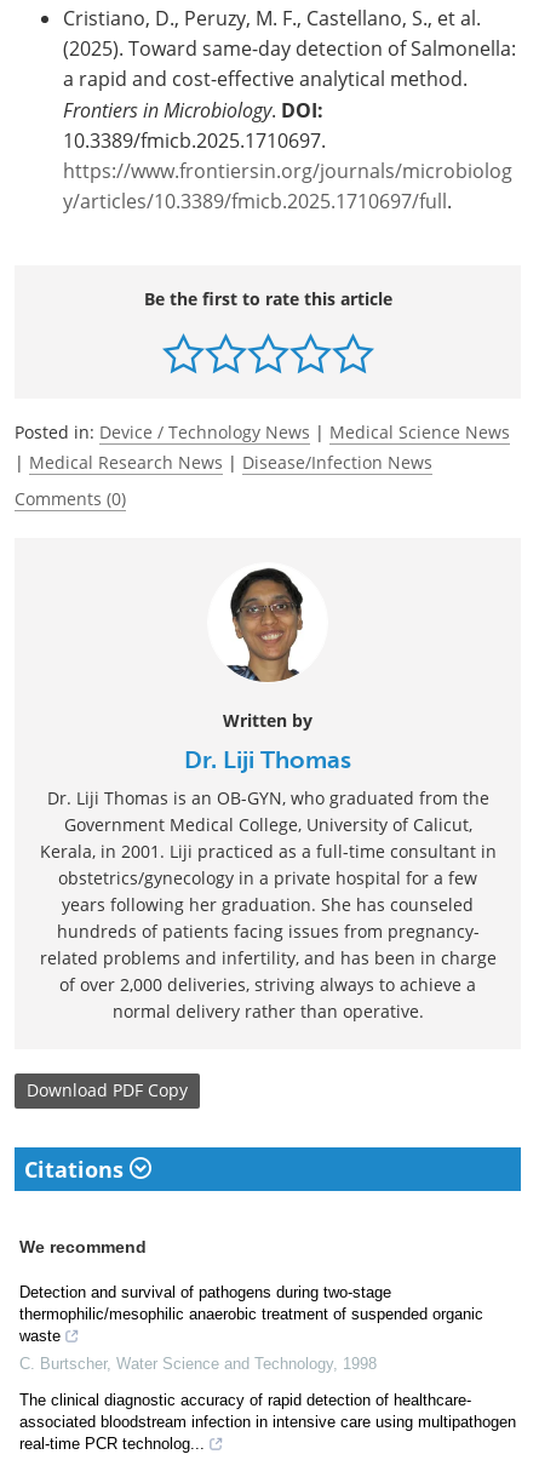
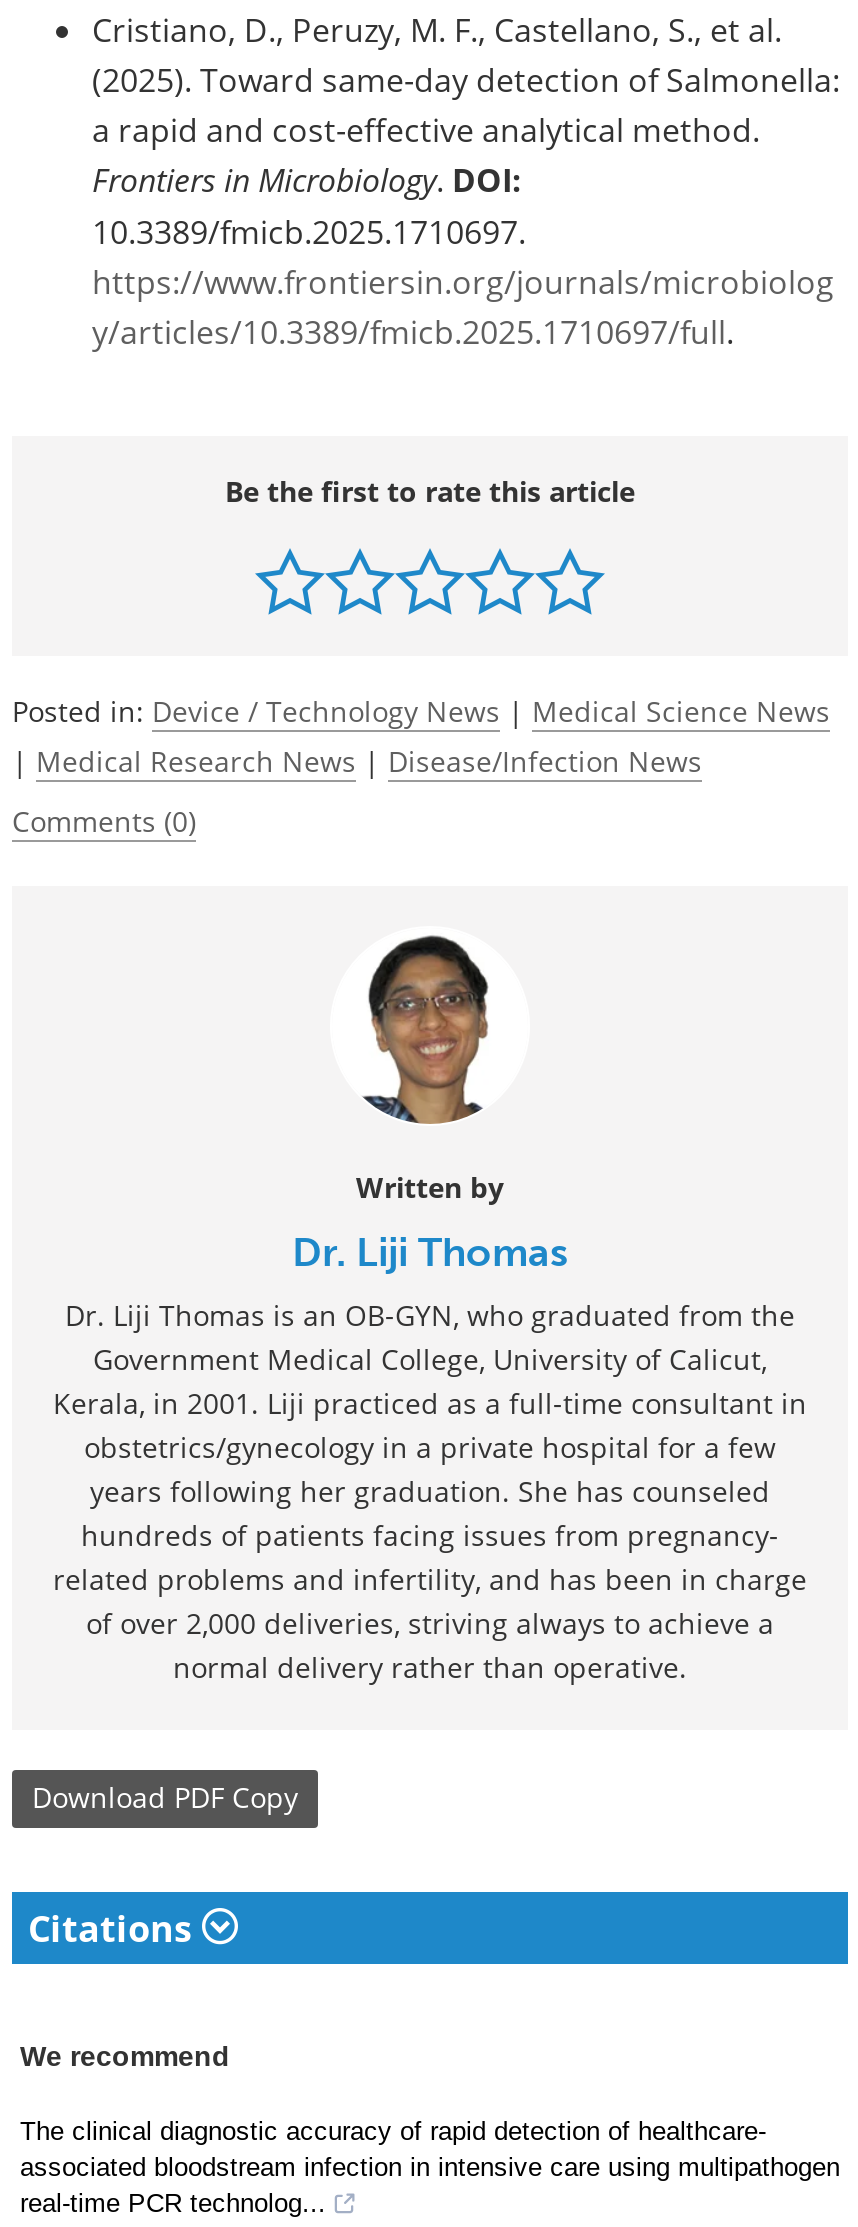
- Detection and survival of pathogens during two-stage
- thermophilic/mesophilic anaerobic treatment of suspended organic
- waste
- C. Burtscher, Water Science and Technology, 1998
